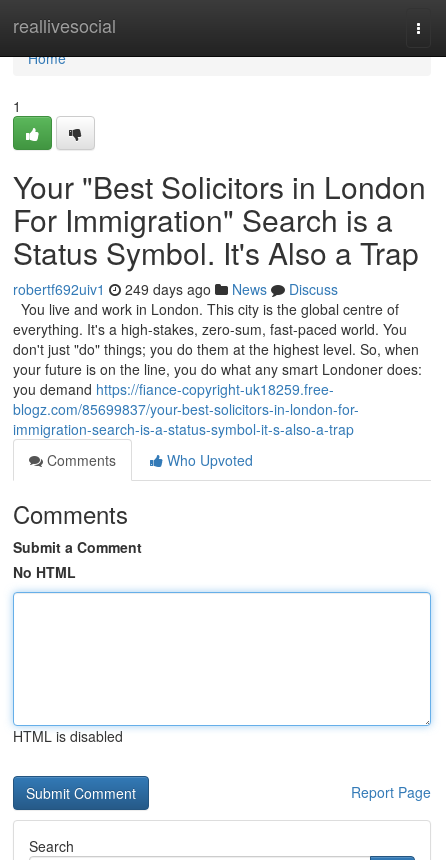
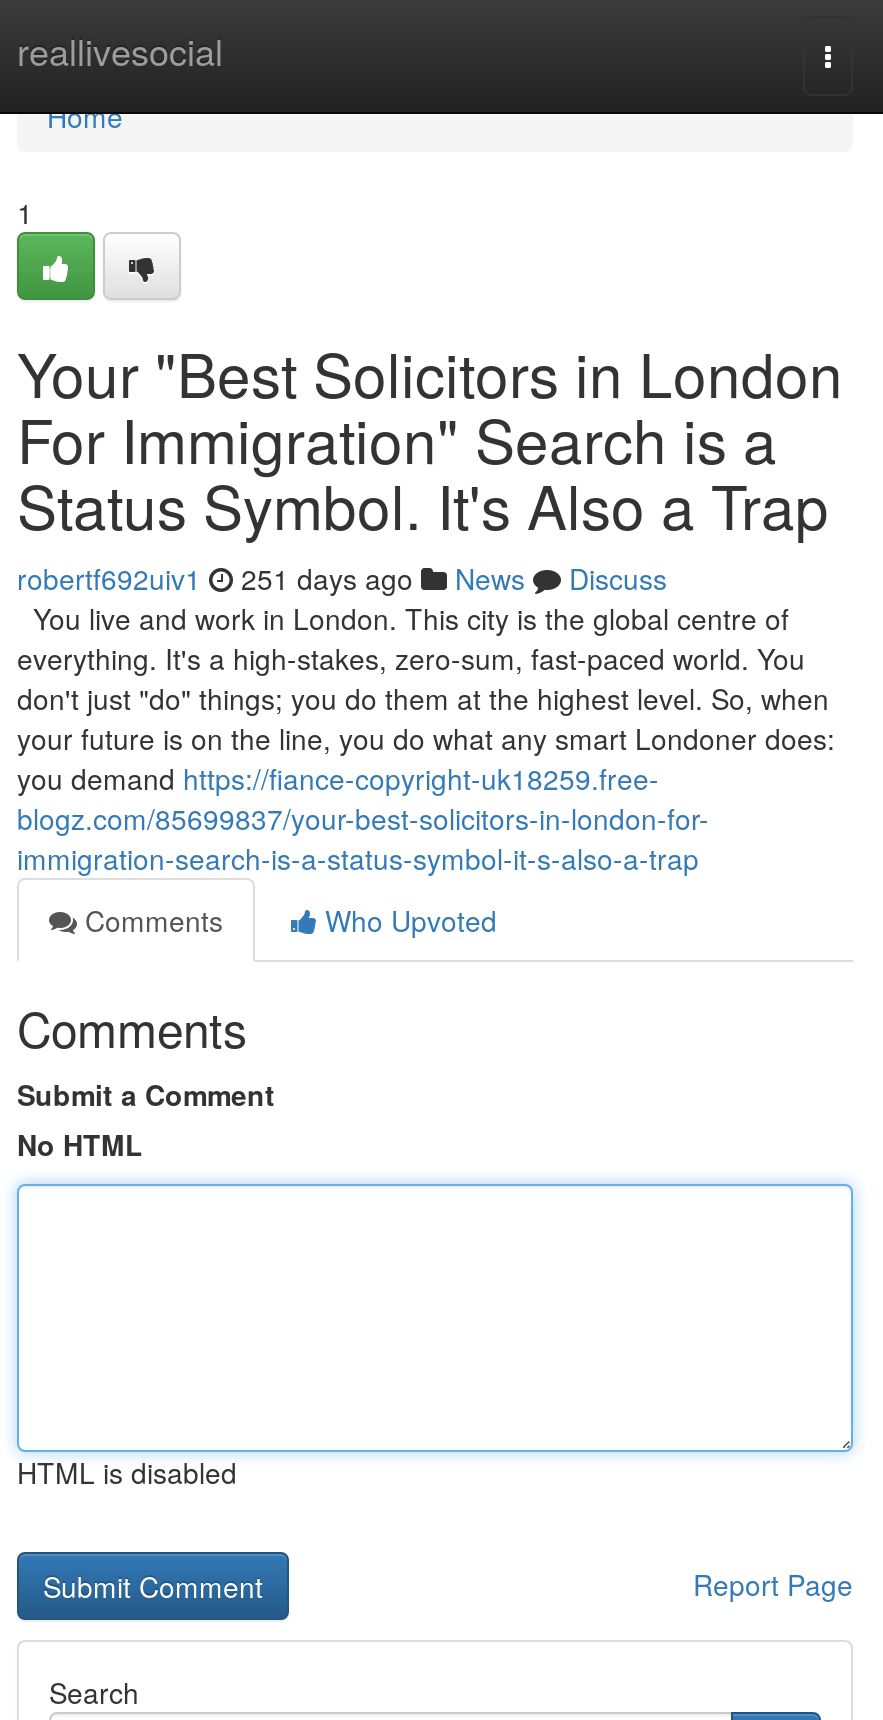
- robertf692uiv1 249 days ago News Discuss
+ robertf692uiv1 251 days ago News Discuss
